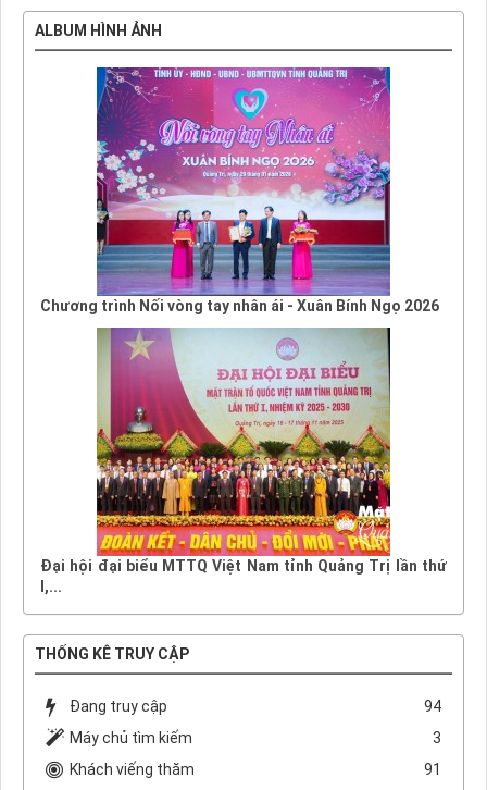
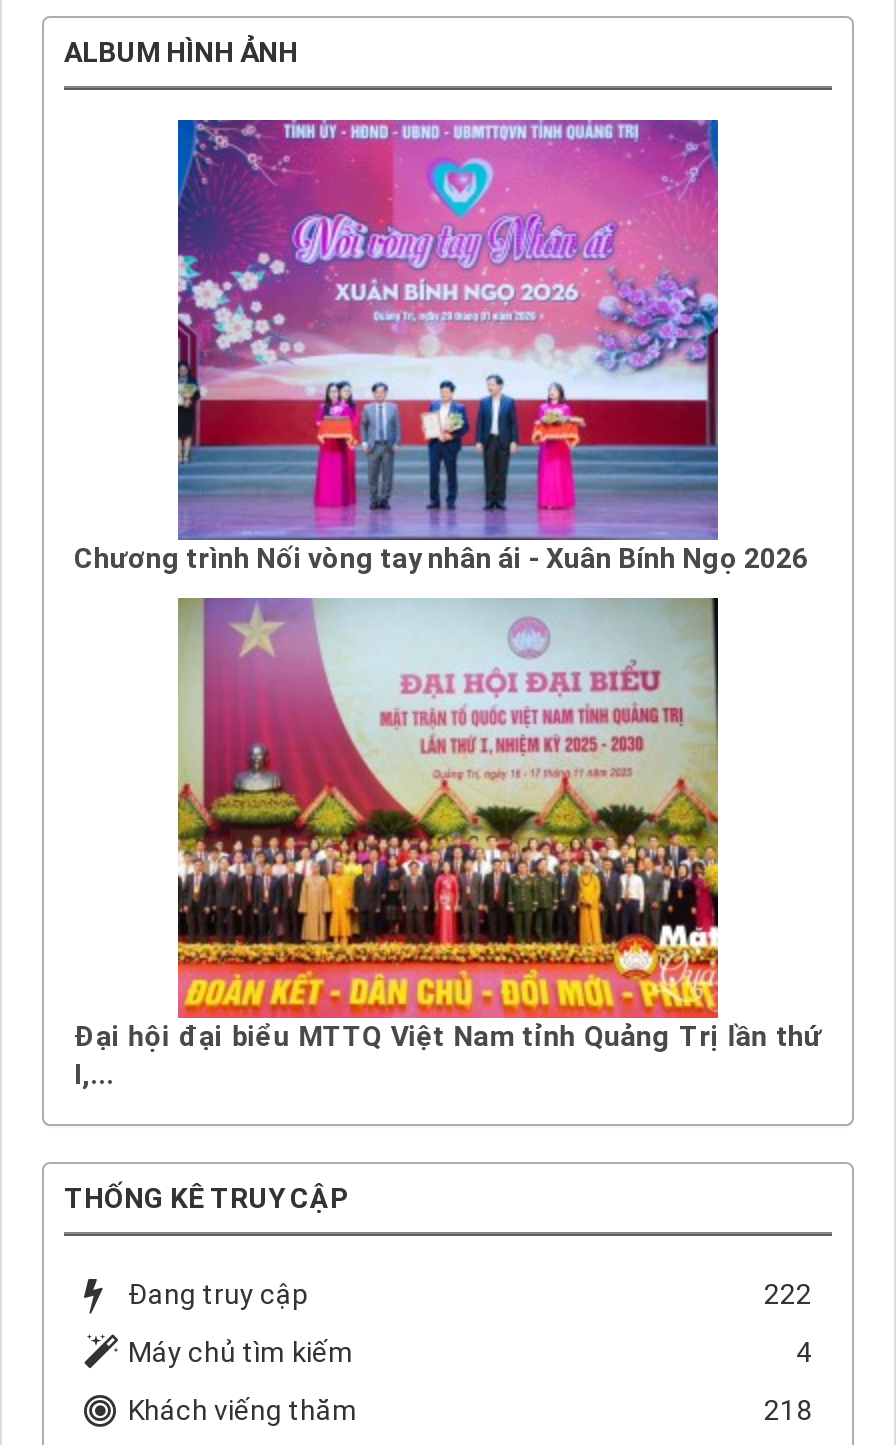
- 94
+ 222

- 3
+ 4

- 91
+ 218
